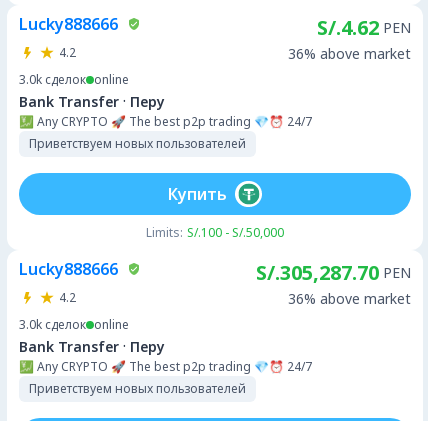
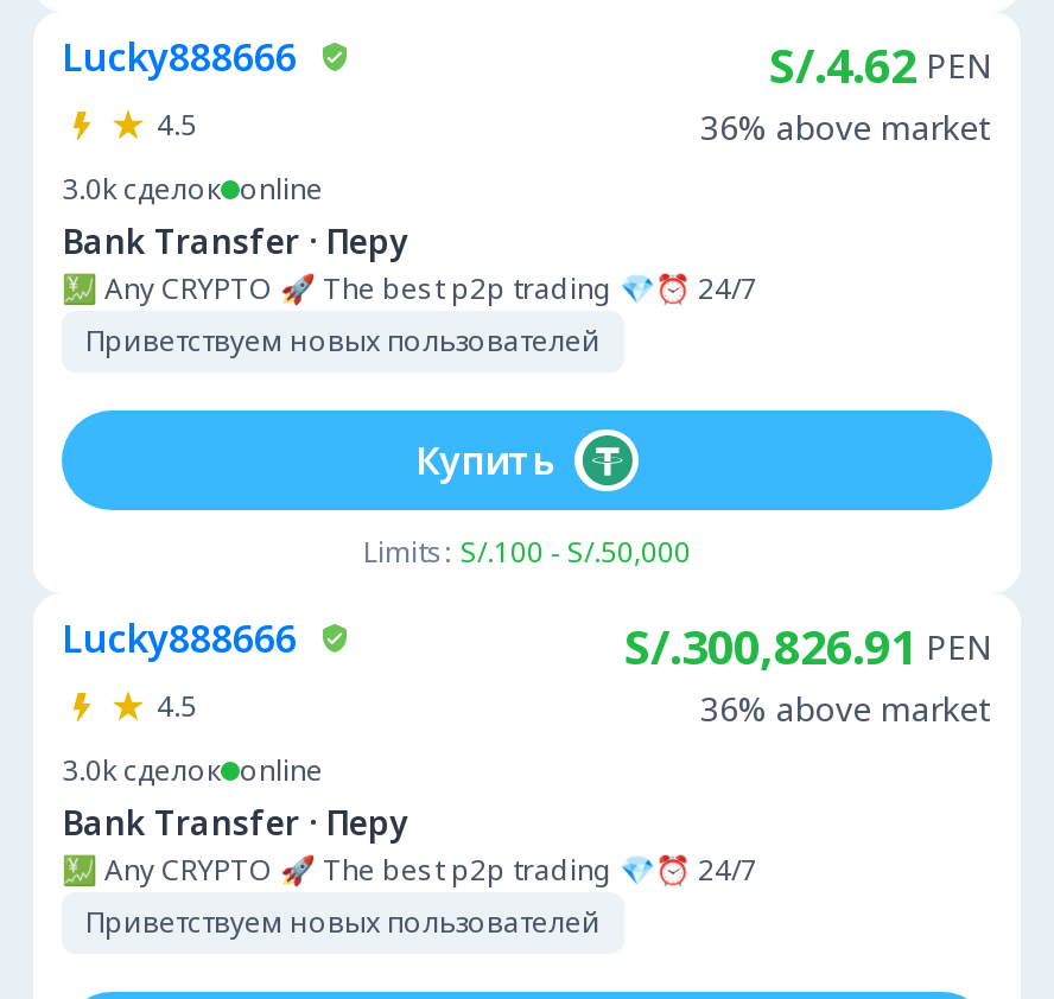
- 4.2
+ 4.5

- S/.305,287.70 PEN
+ S/.300,826.91 PEN

- 4.2
+ 4.5
